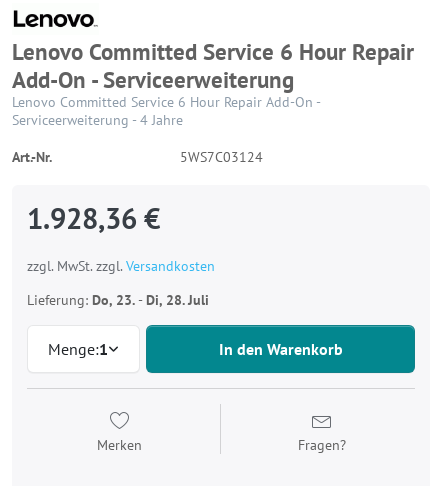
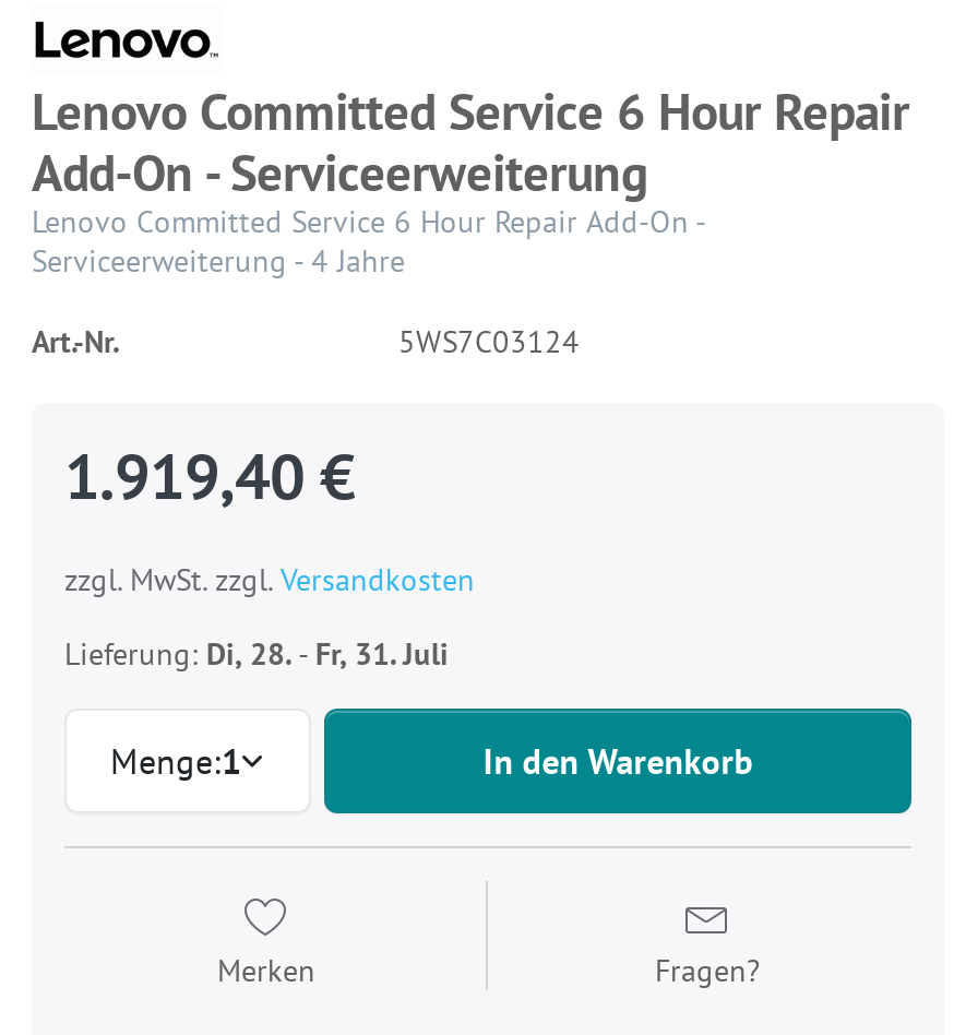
- 1.928,36 €
+ 1.919,40 €

- Lieferung: Do, 23. - Di, 28. Juli
+ Lieferung: Di, 28. - Fr, 31. Juli
